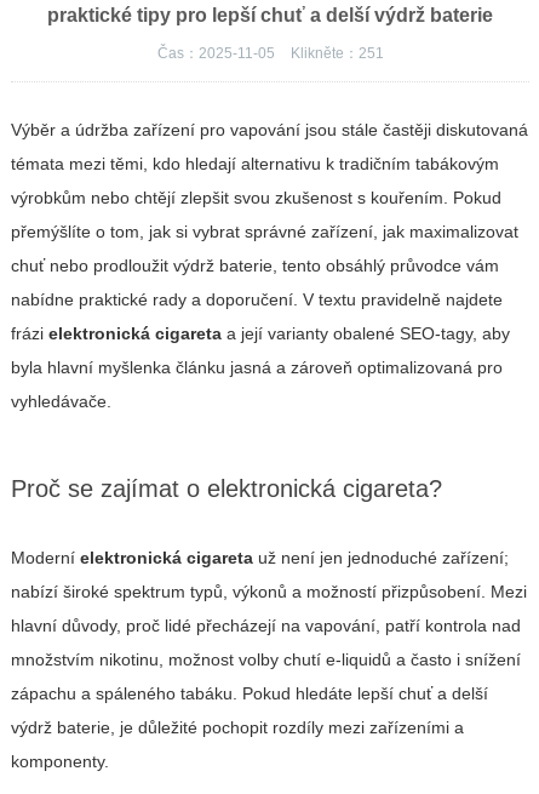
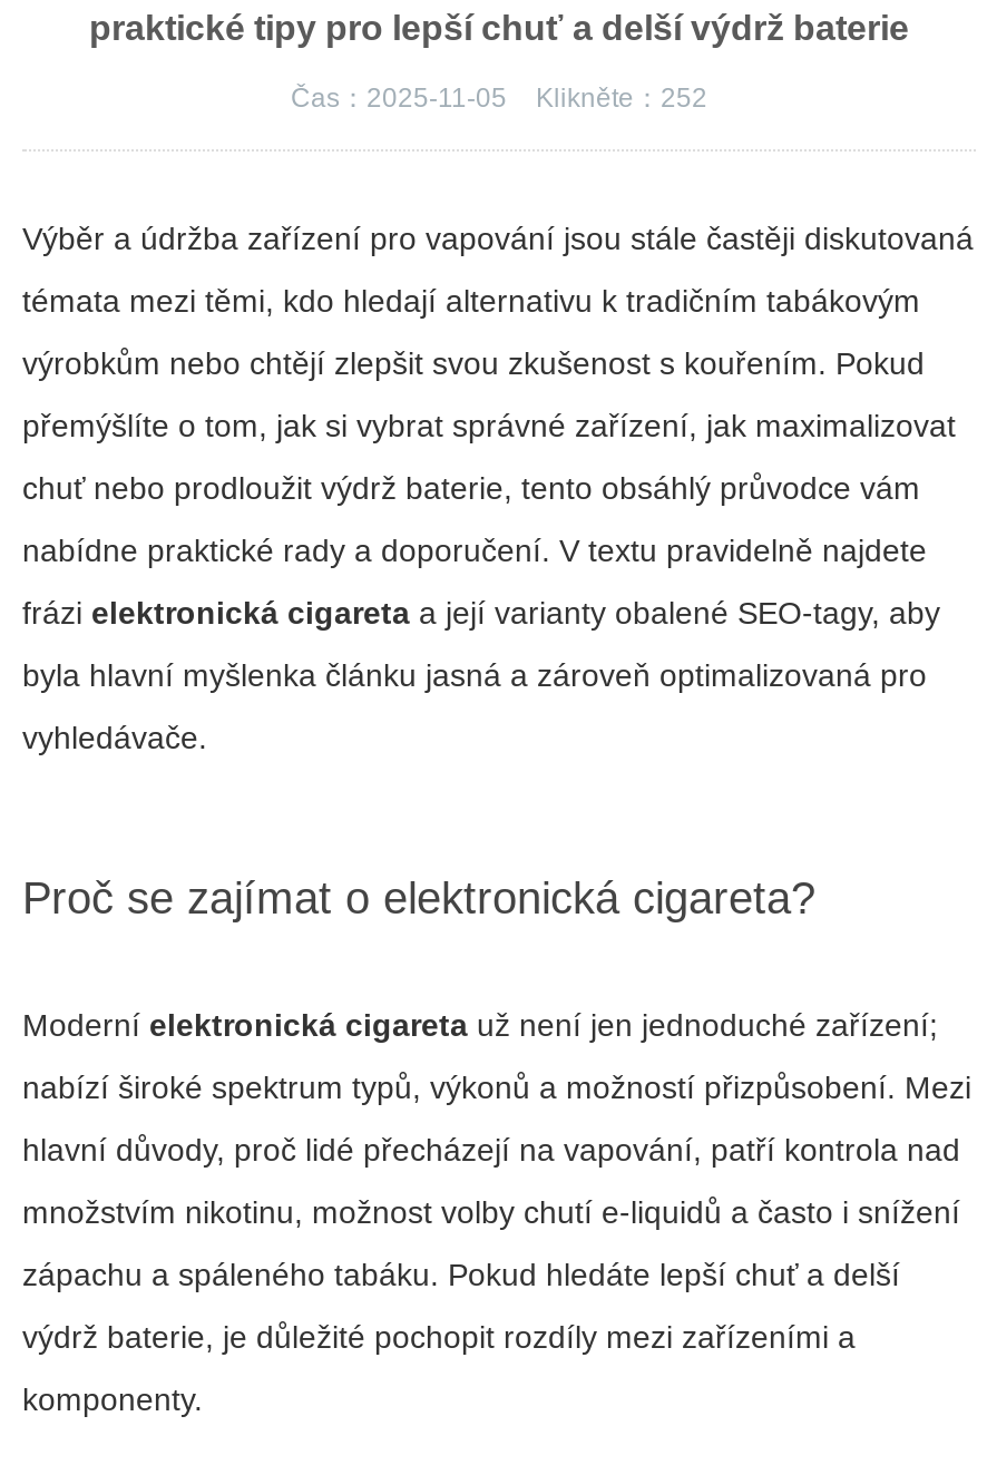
- Čas：2025-11-05 Klikněte：251
+ Čas：2025-11-05 Klikněte：252
